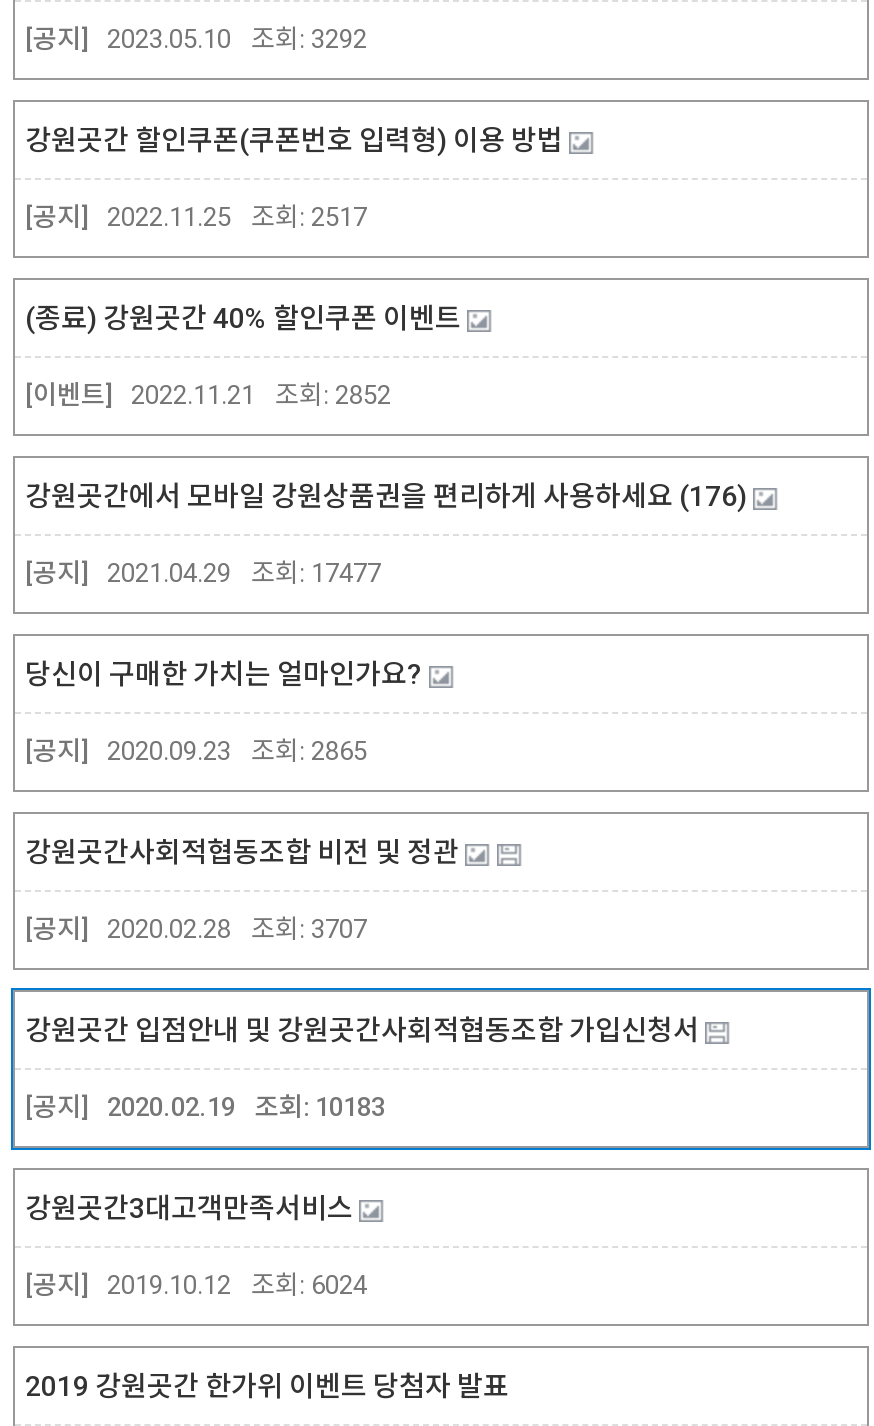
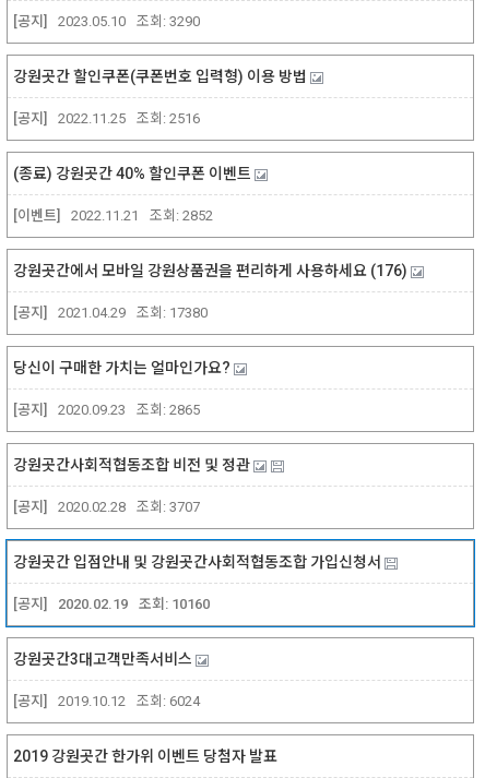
- [공지] 2023.05.10 조회: 3292
+ [공지] 2023.05.10 조회: 3290

- [공지] 2022.11.25 조회: 2517
+ [공지] 2022.11.25 조회: 2516

- [공지] 2021.04.29 조회: 17477
+ [공지] 2021.04.29 조회: 17380

- [공지] 2020.02.19 조회: 10183
+ [공지] 2020.02.19 조회: 10160
